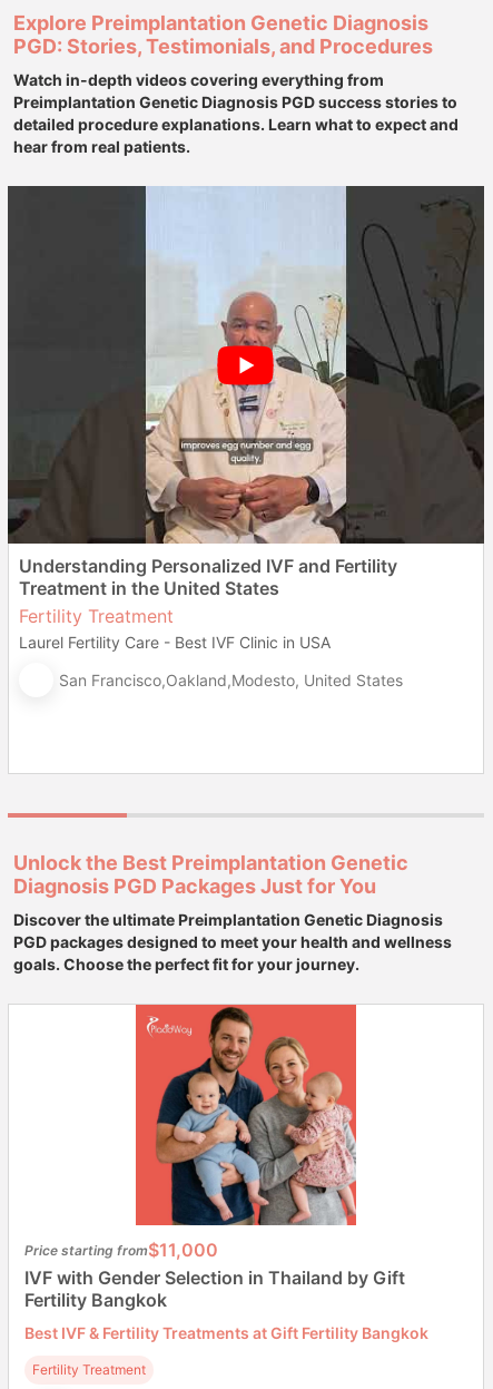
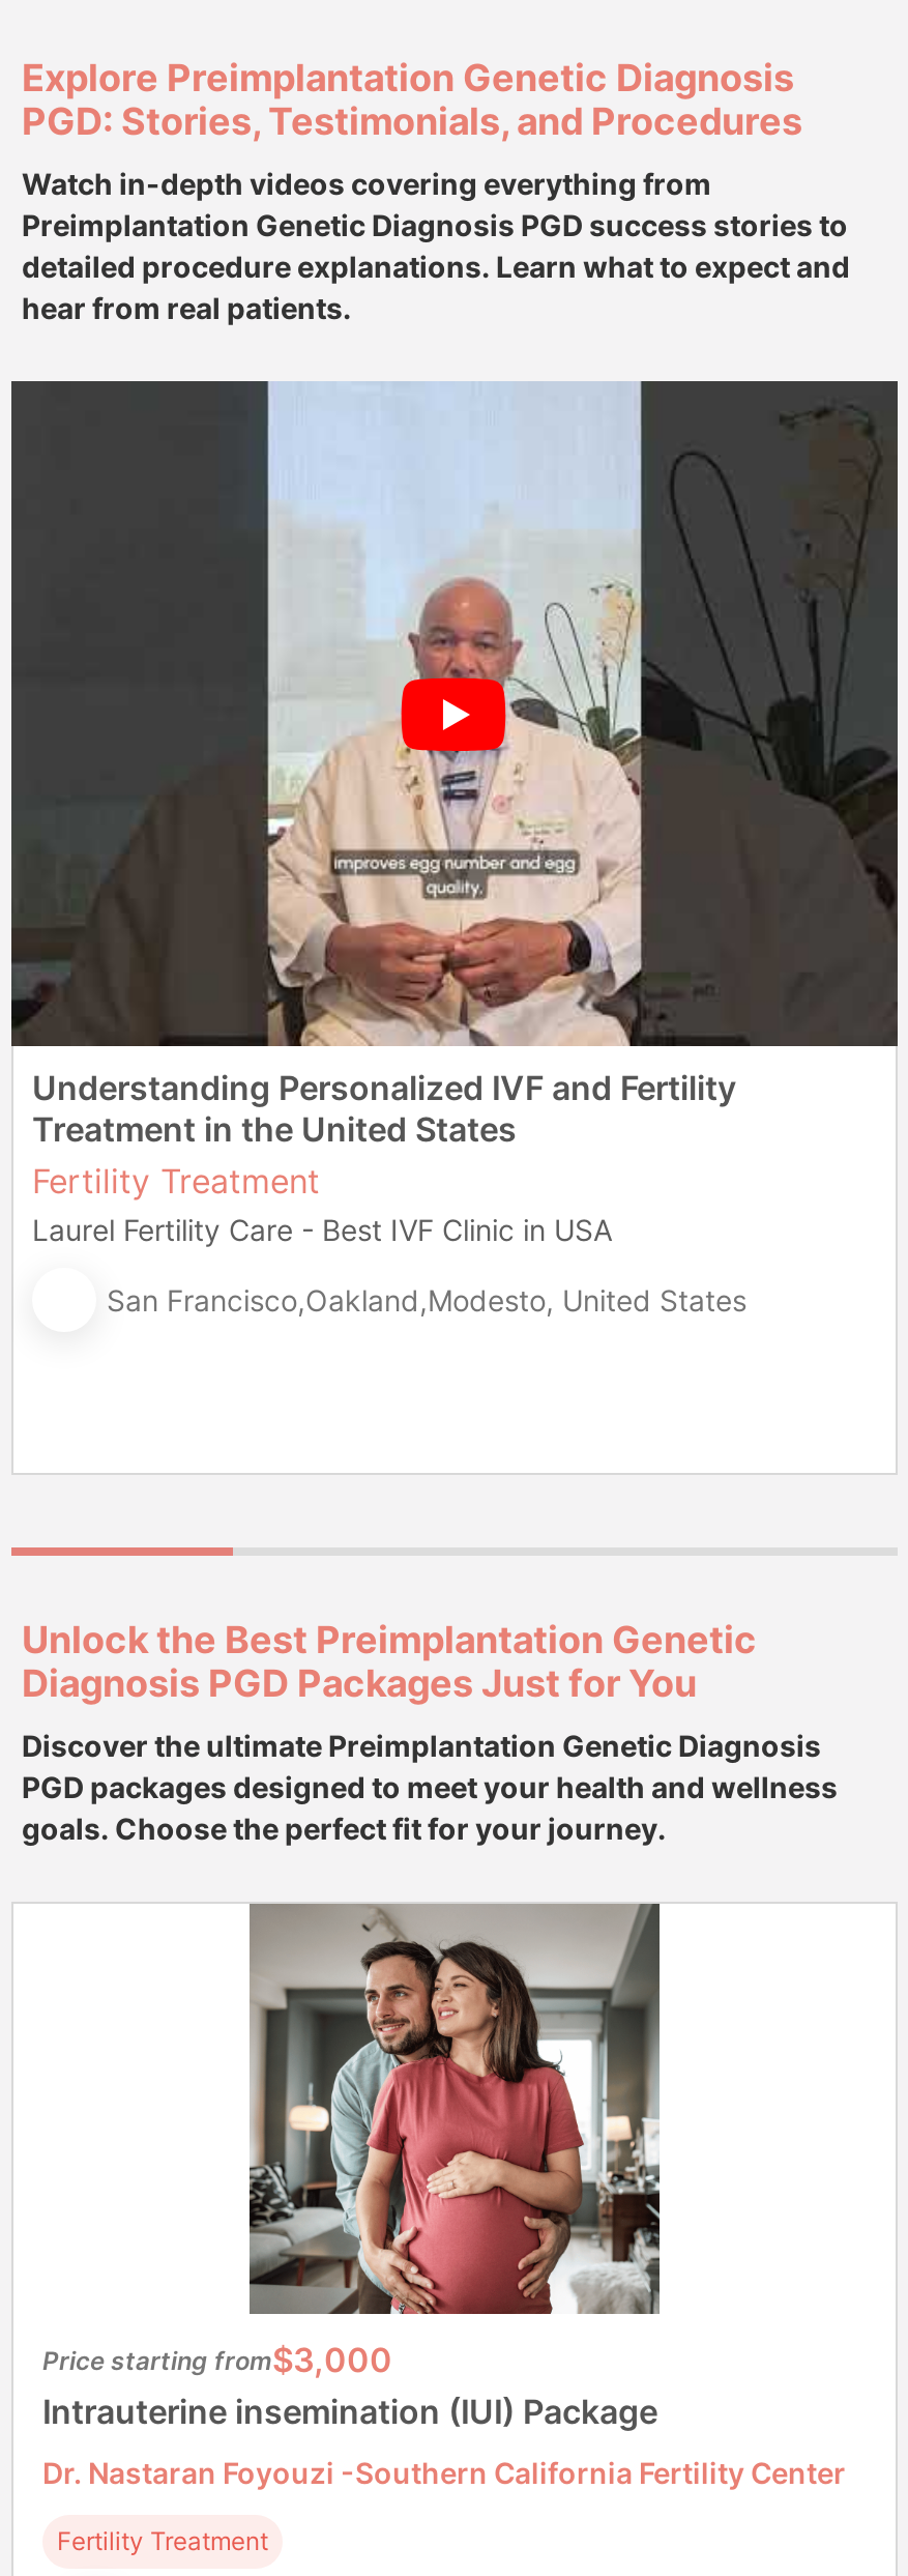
- [image]
- Price starting from$11,000
- IVF with Gender Selection in Thailand by Gift
- Fertility Bangkok
+ [image]
+ Price starting from$3,000
+ Intrauterine insemination (IUI) Package

- Best IVF & Fertility Treatments at Gift Fertility Bangkok
+ Dr. Nastaran Foyouzi -Southern California Fertility Center
